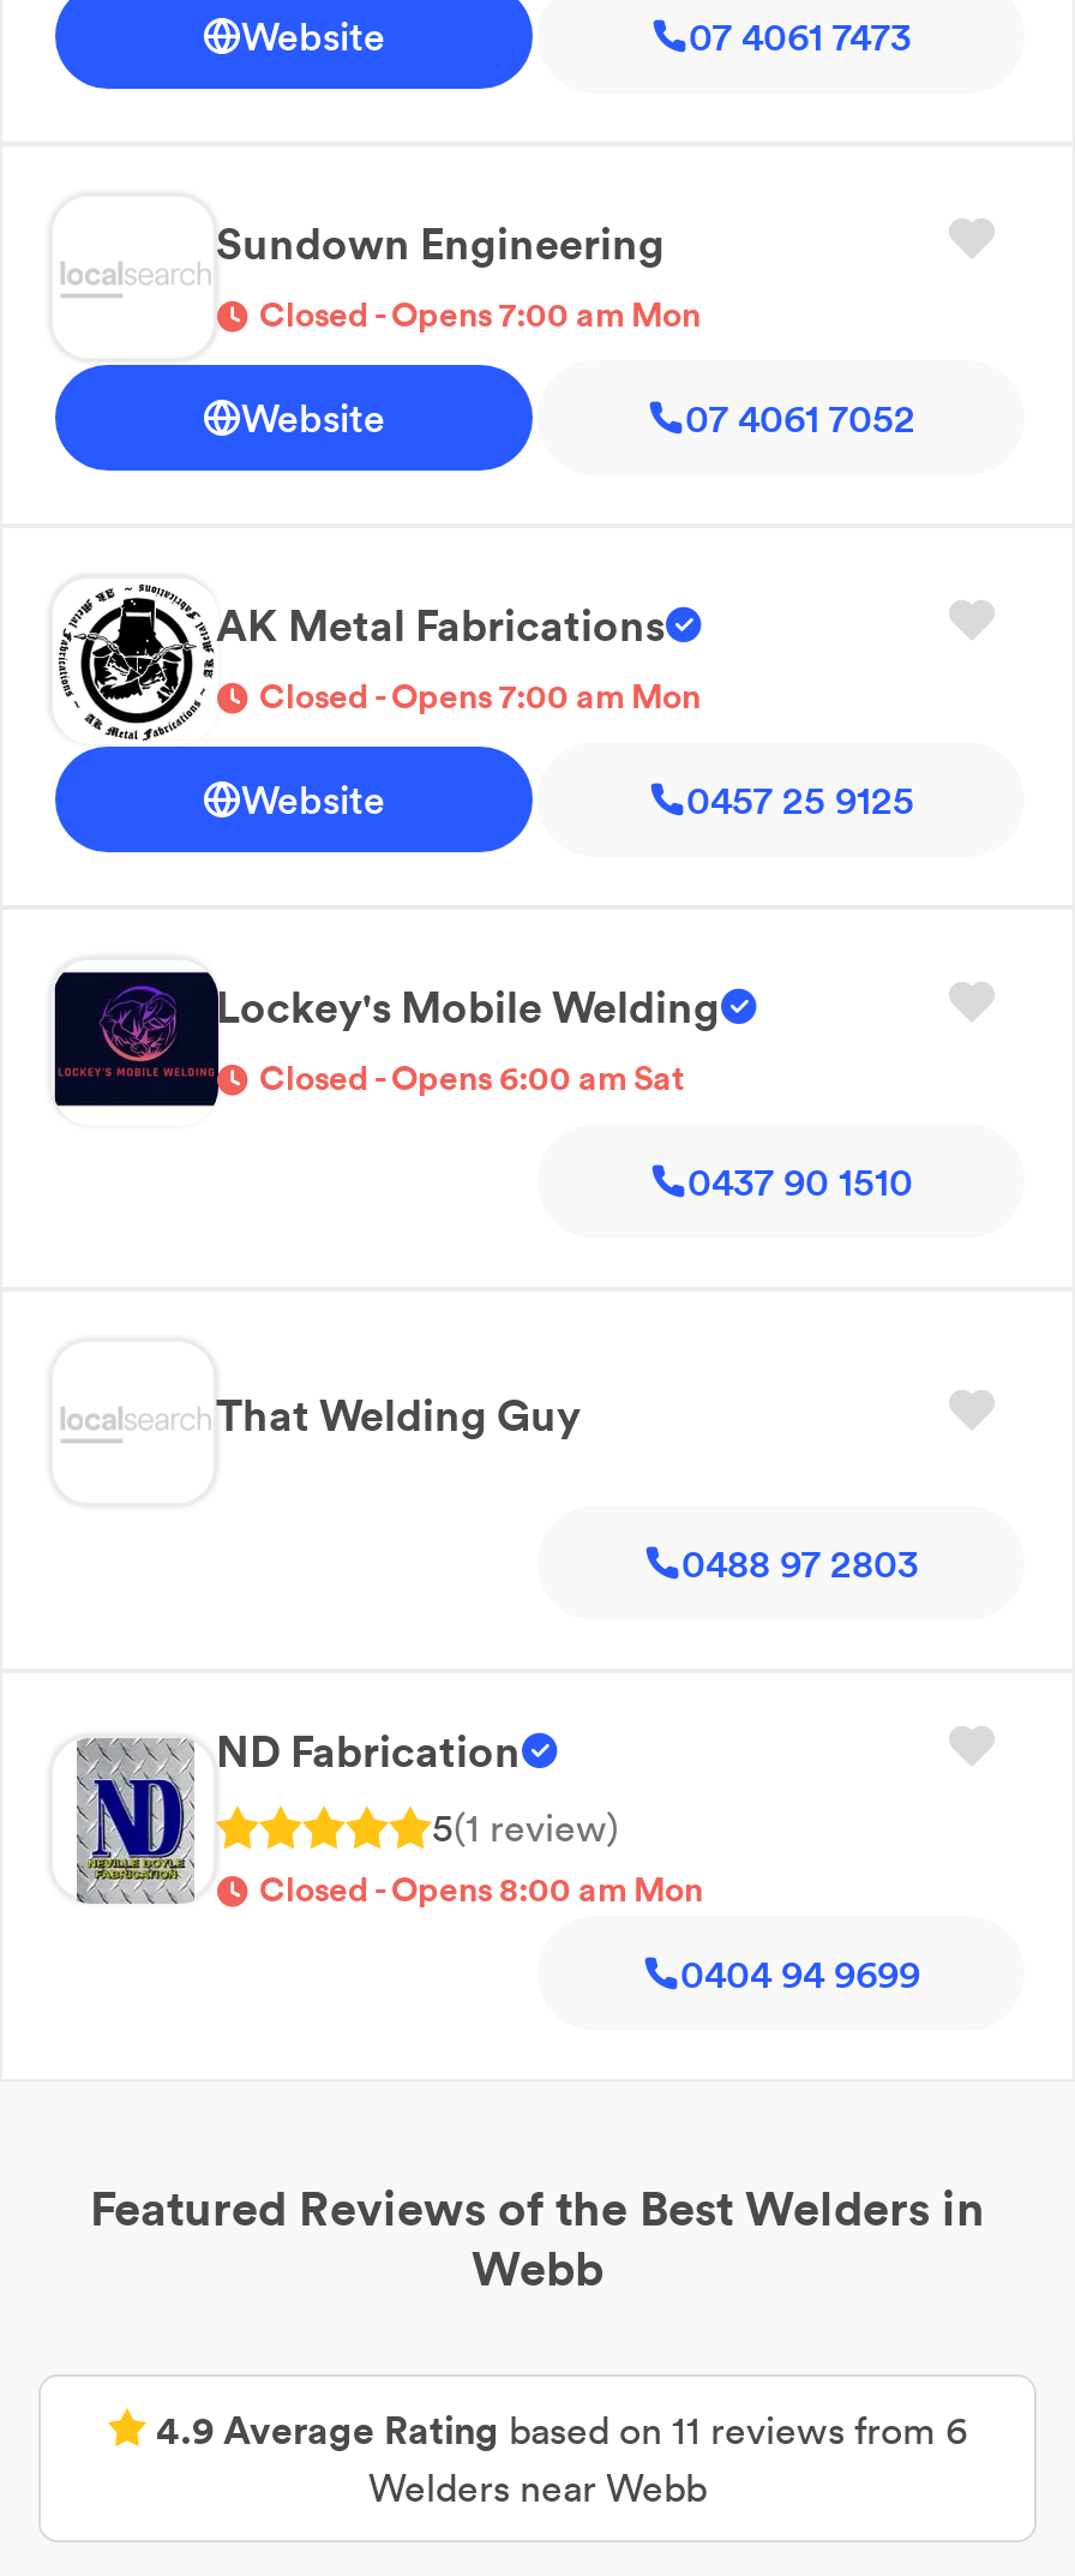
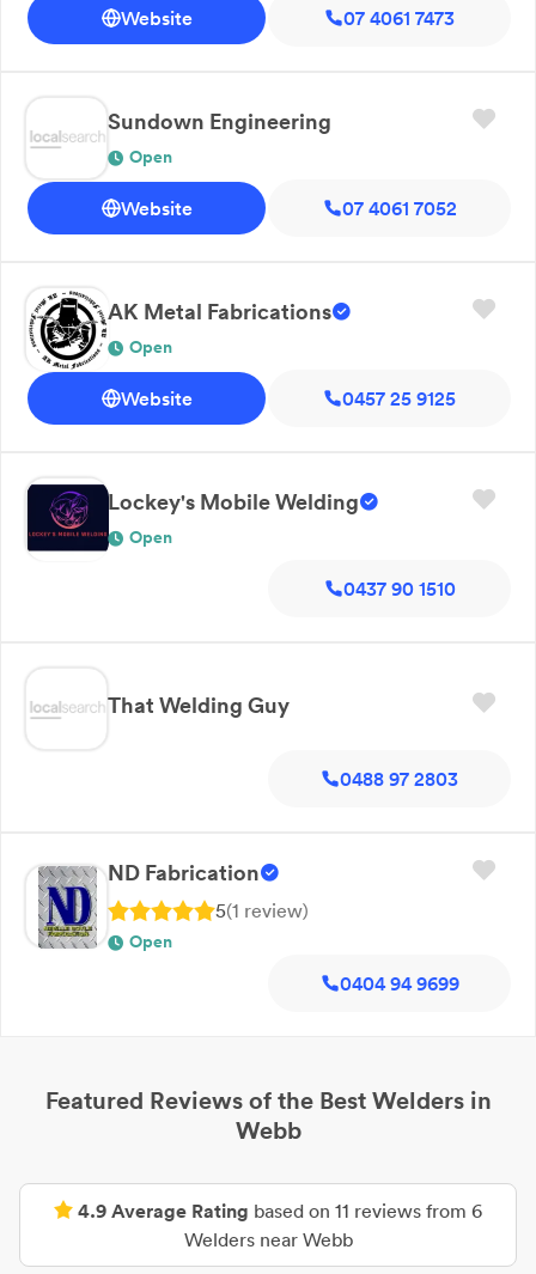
- Closed - Opens 7:00 am Mon
+ Open

- Closed - Opens 7:00 am Mon
+ Open

- Closed - Opens 6:00 am Sat
+ Open

- Closed - Opens 8:00 am Mon
+ Open
